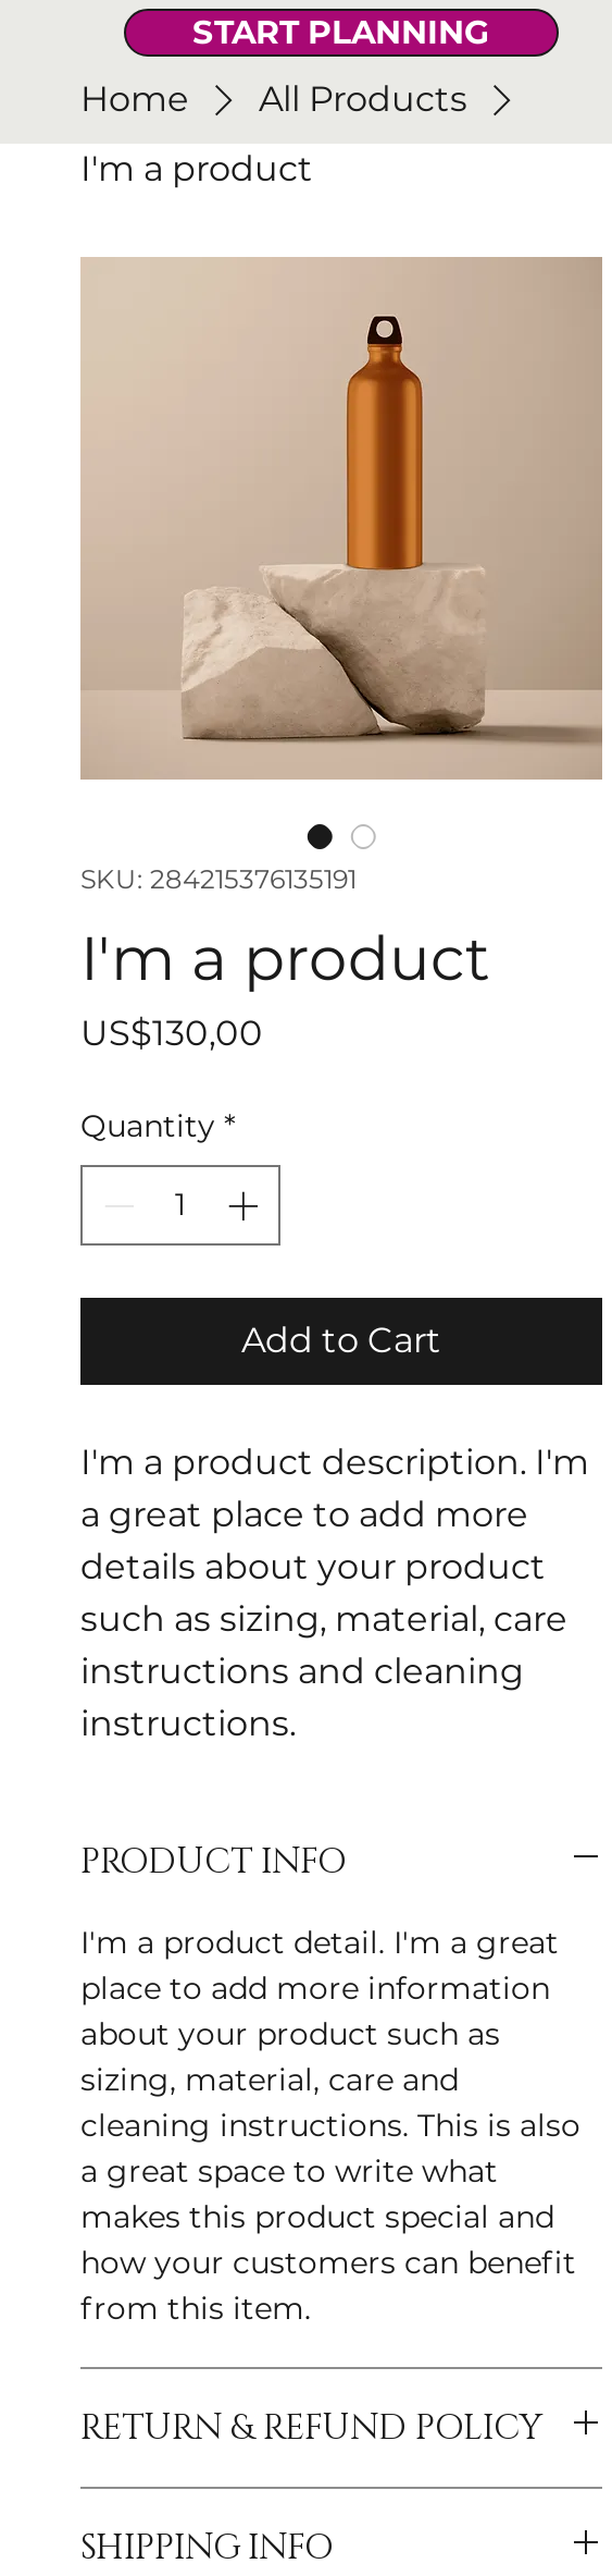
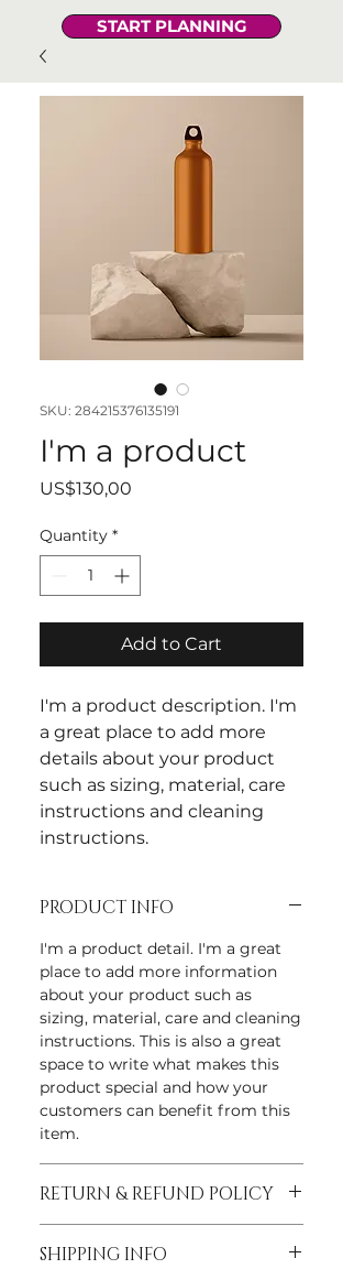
- Home
- All Products
- I'm a product
